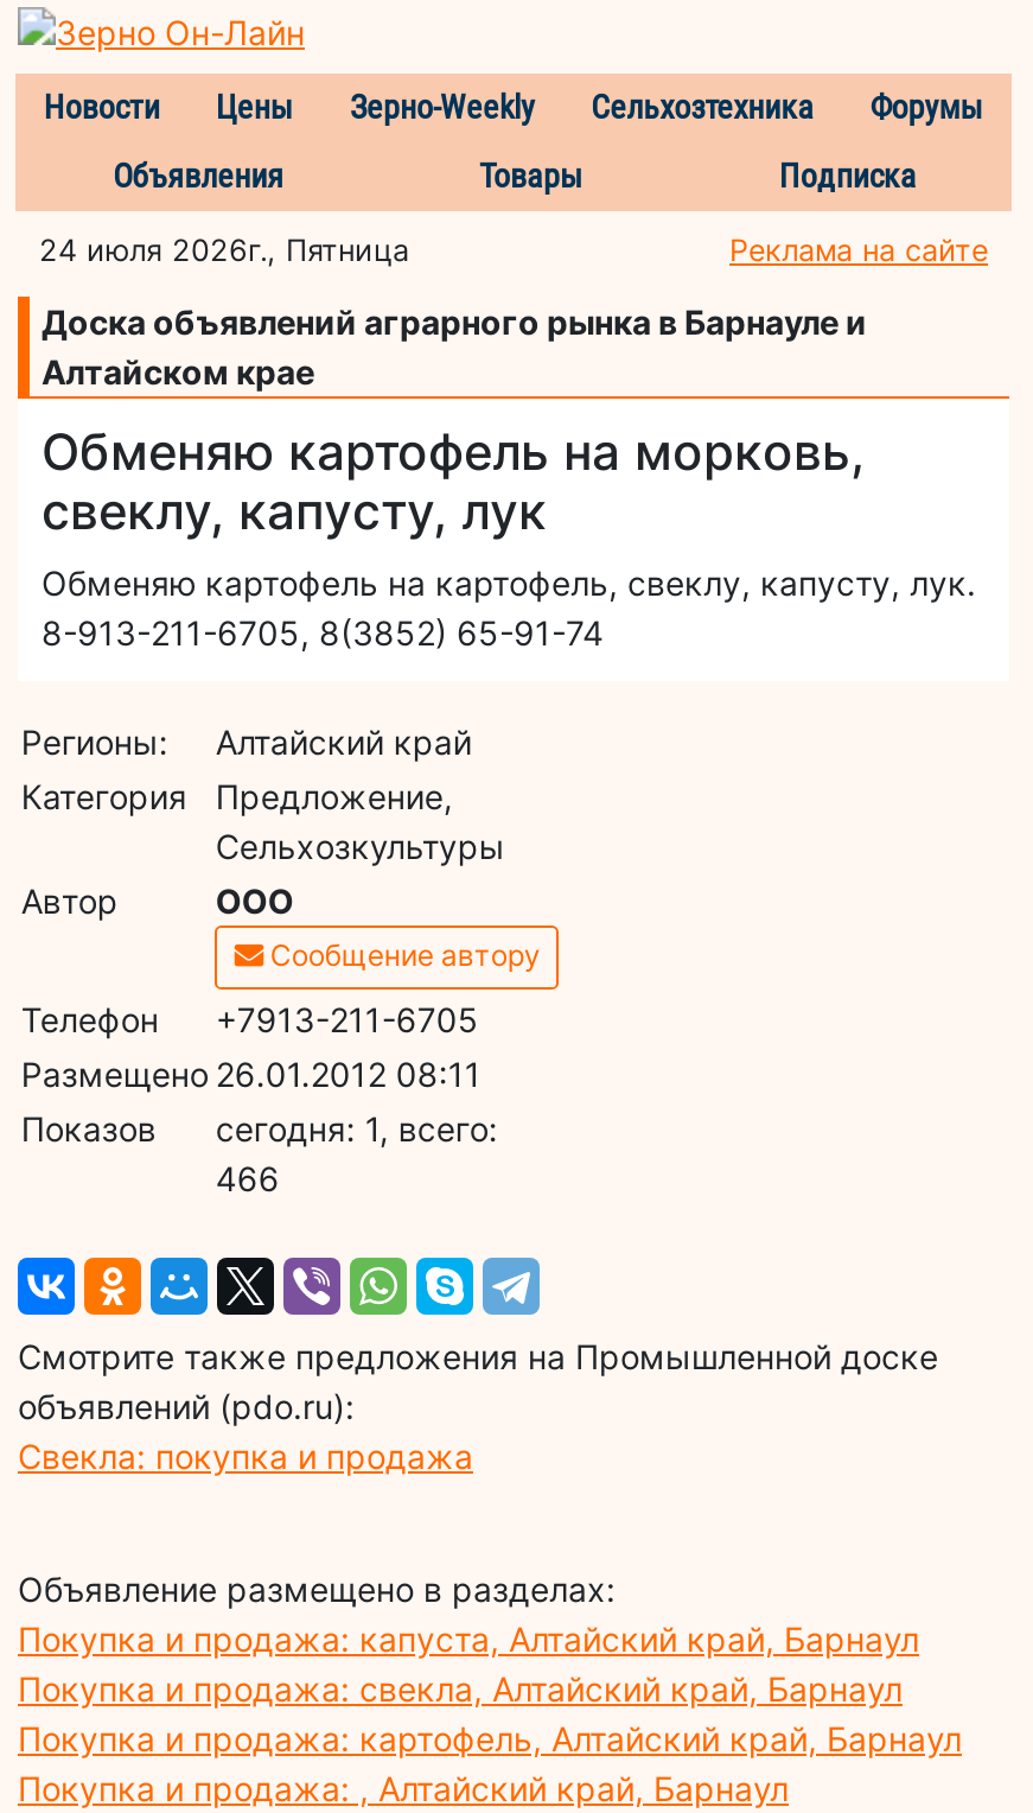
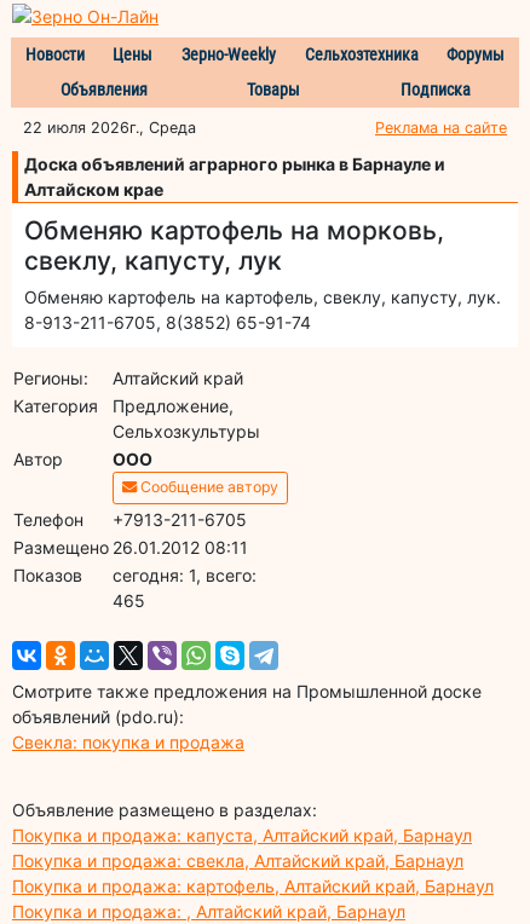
- 24 июля 2026г., Пятница
+ 22 июля 2026г., Среда

- 466
+ 465
